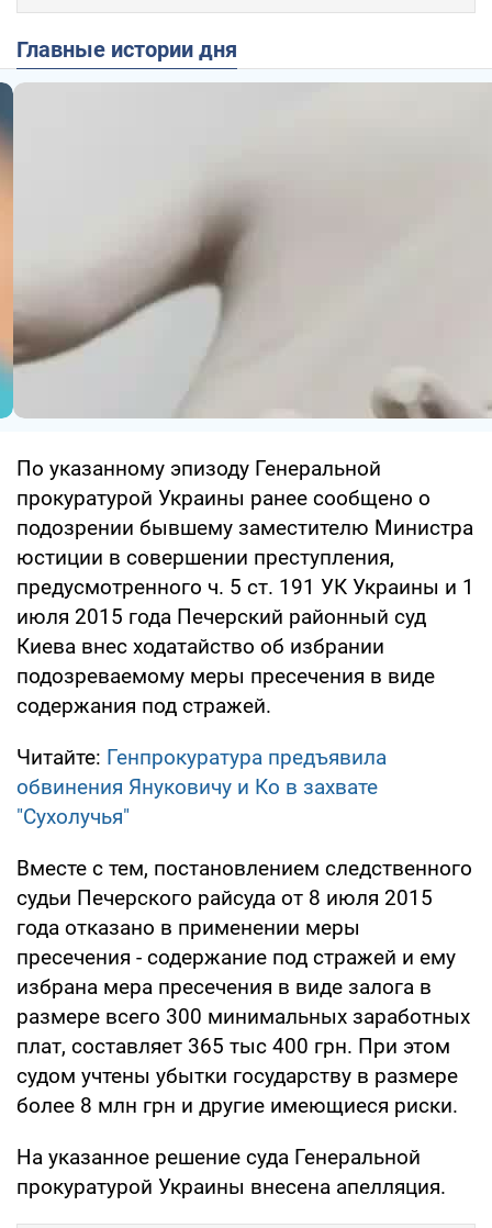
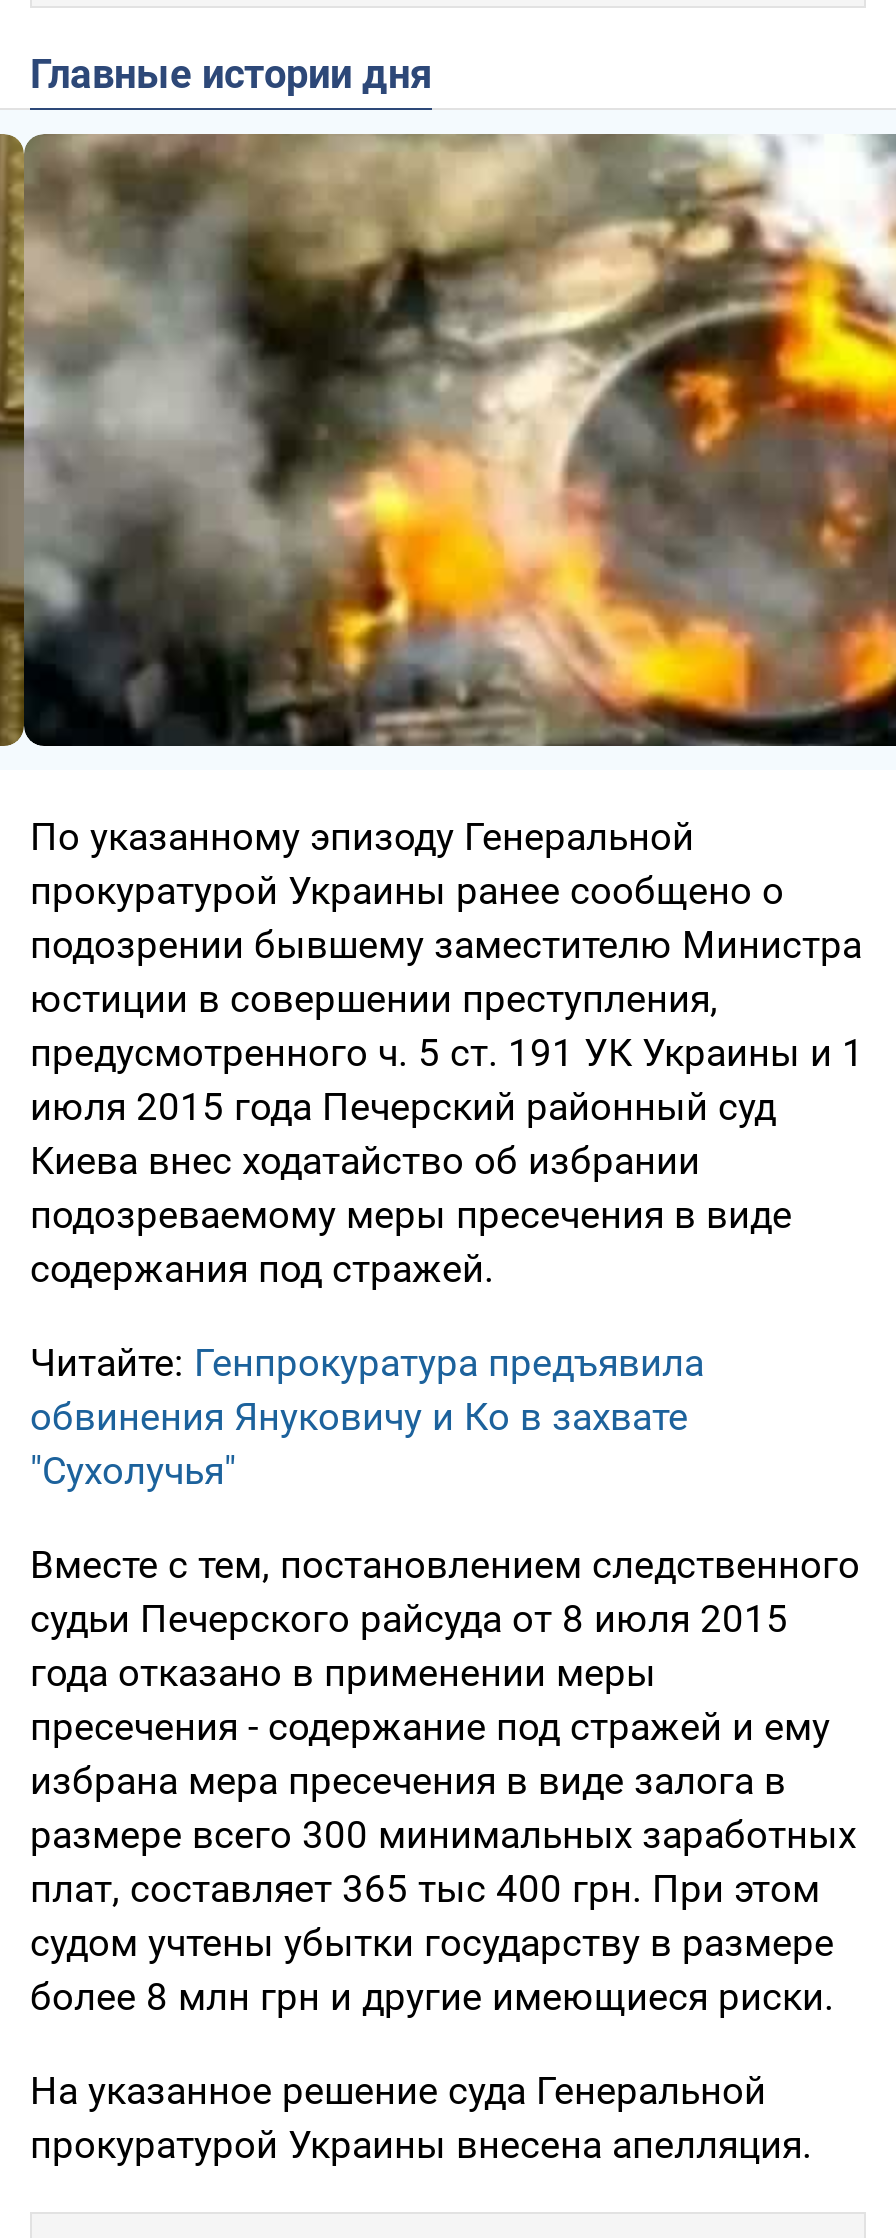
- [image]
+ [image]
